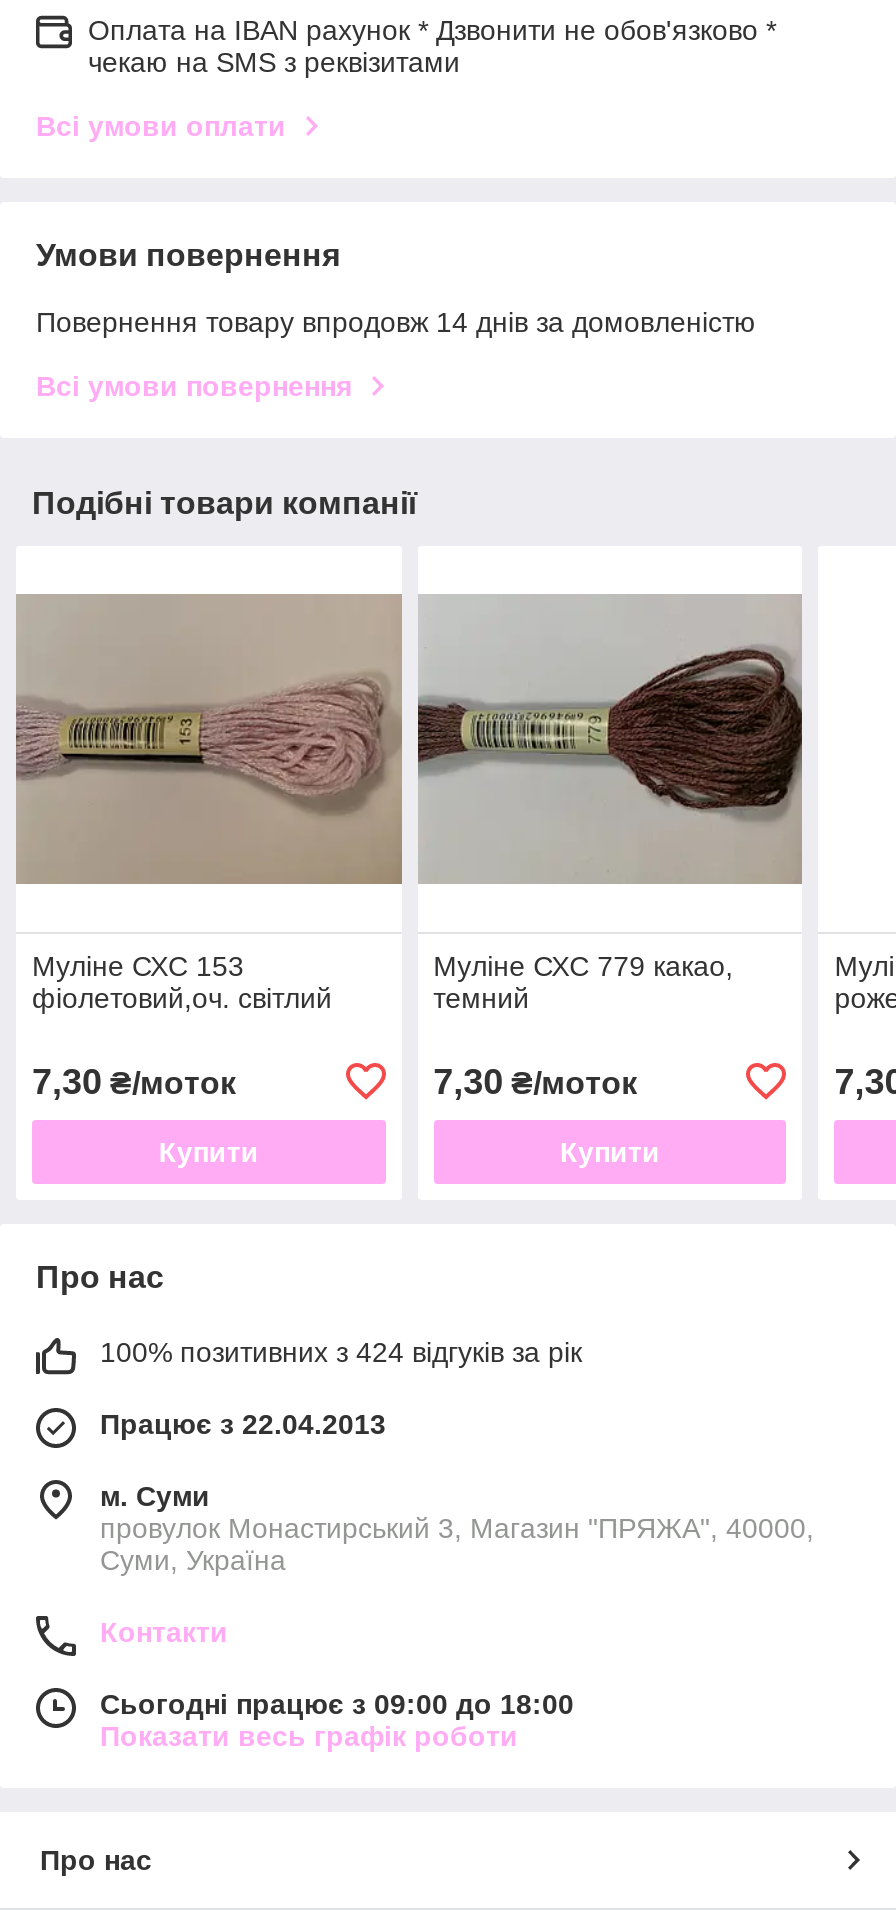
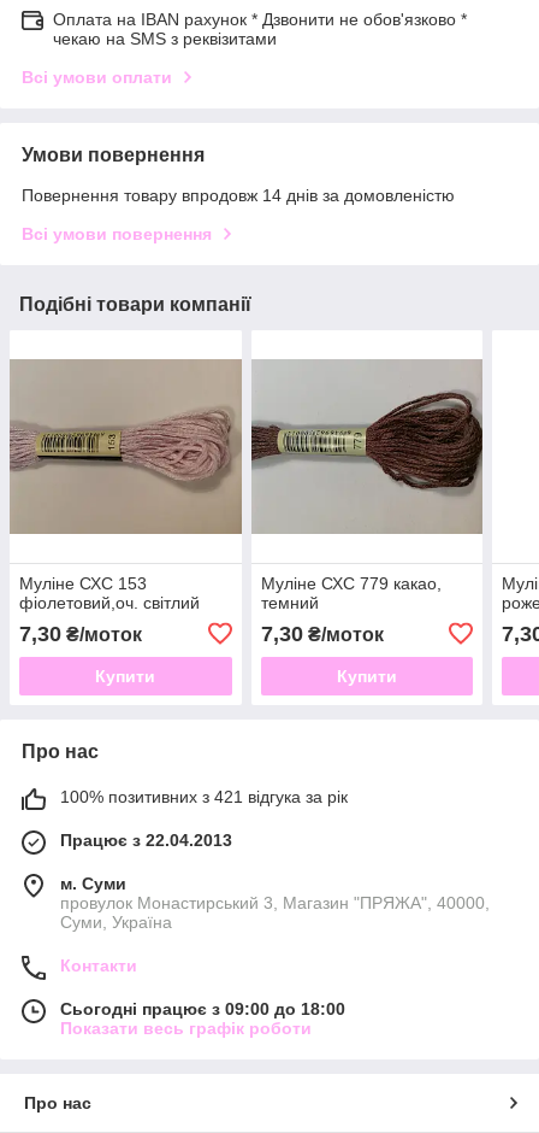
- 100% позитивних з 424 відгуків за рік
+ 100% позитивних з 421 відгука за рік
